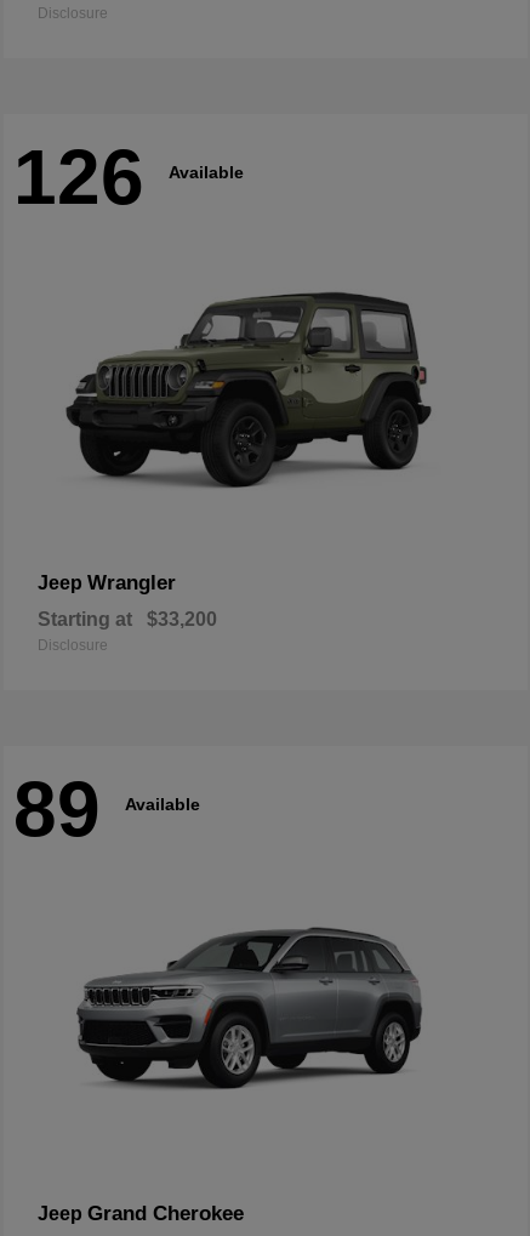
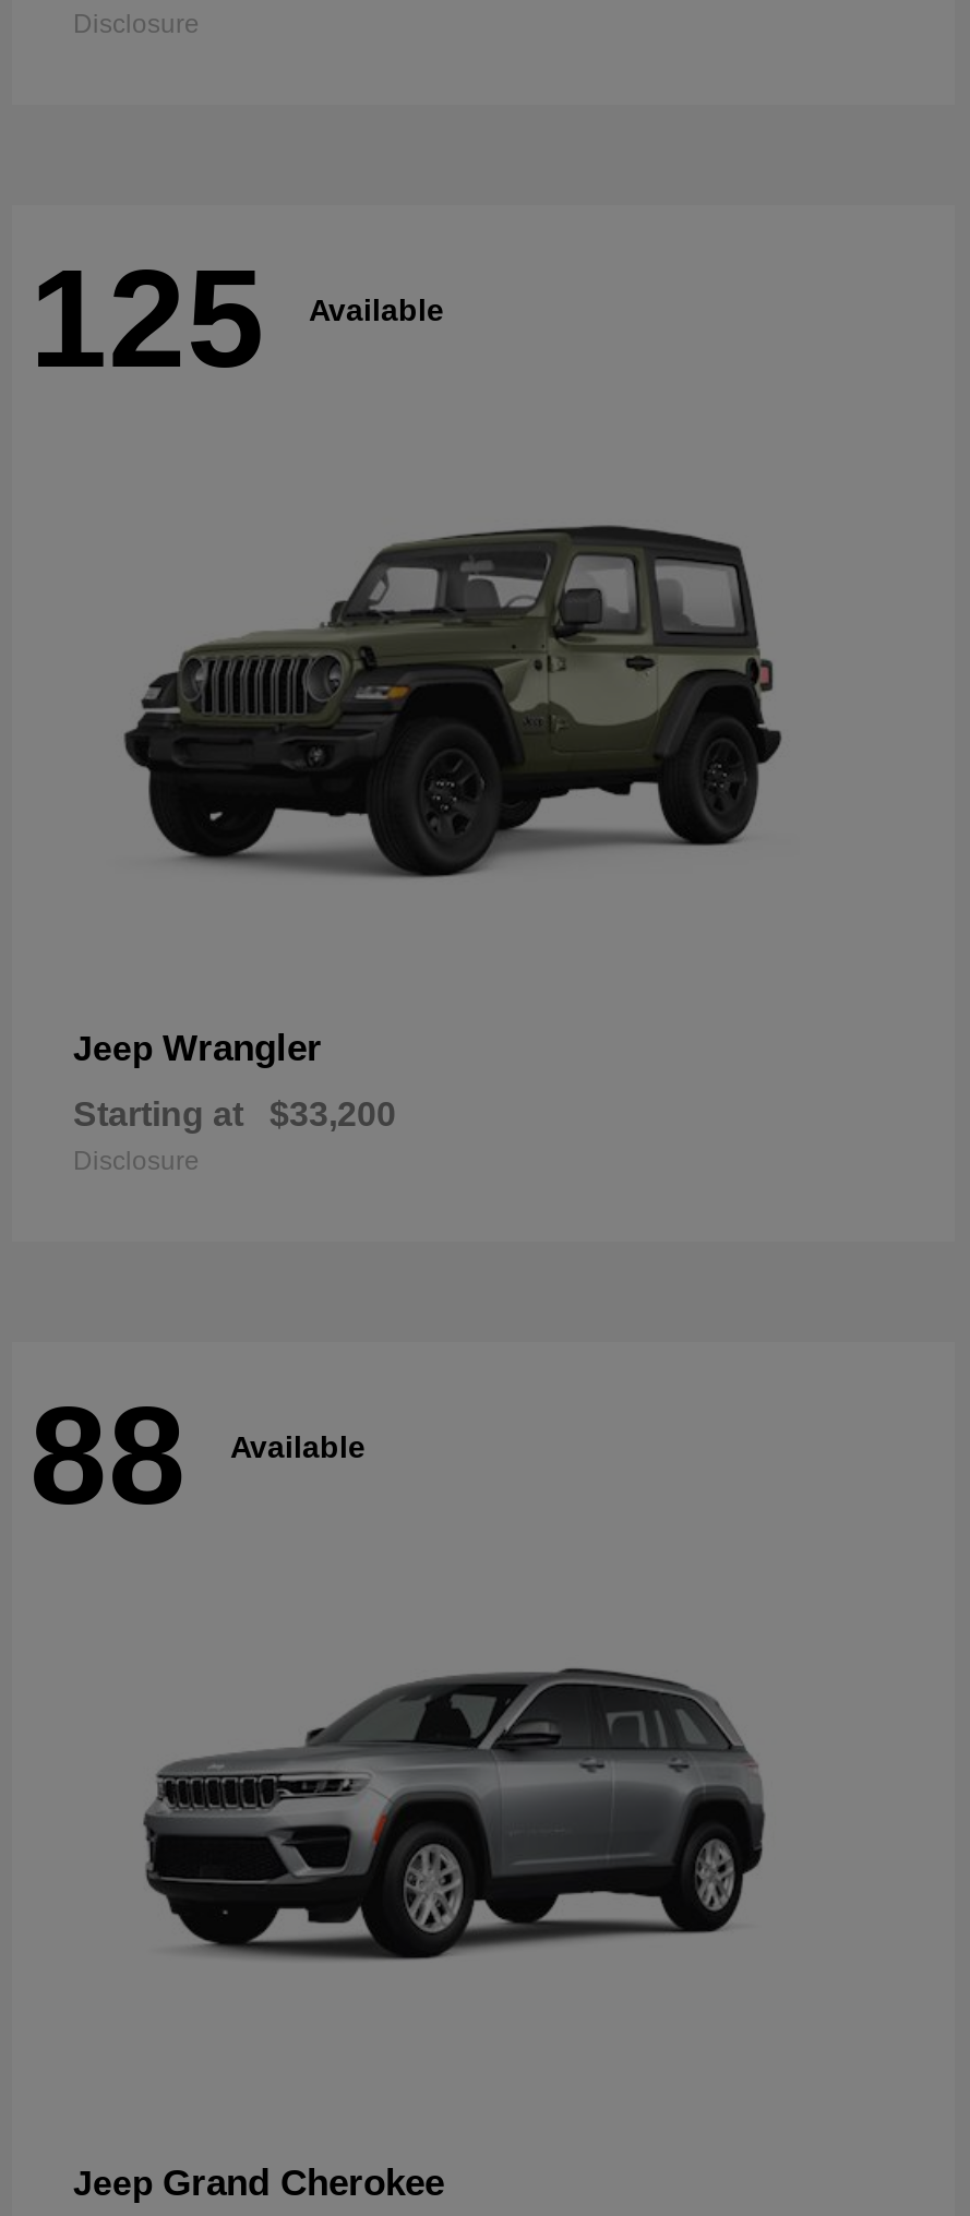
- 126 Available
+ 125 Available

- 89 Available
+ 88 Available
